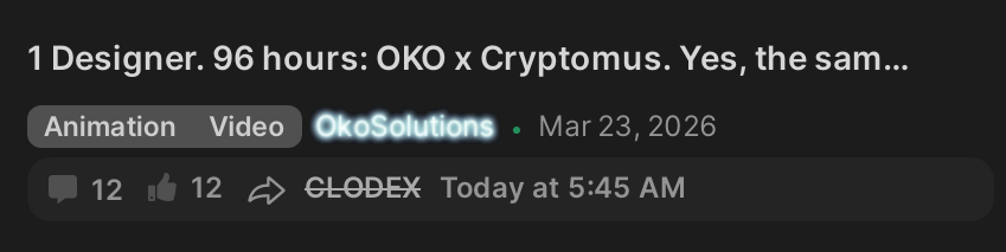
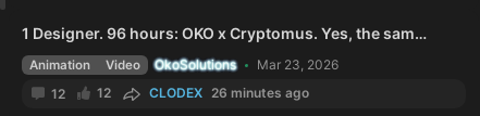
- CLODEX Today at 5:45 AM
+ CLODEX 26 minutes ago
